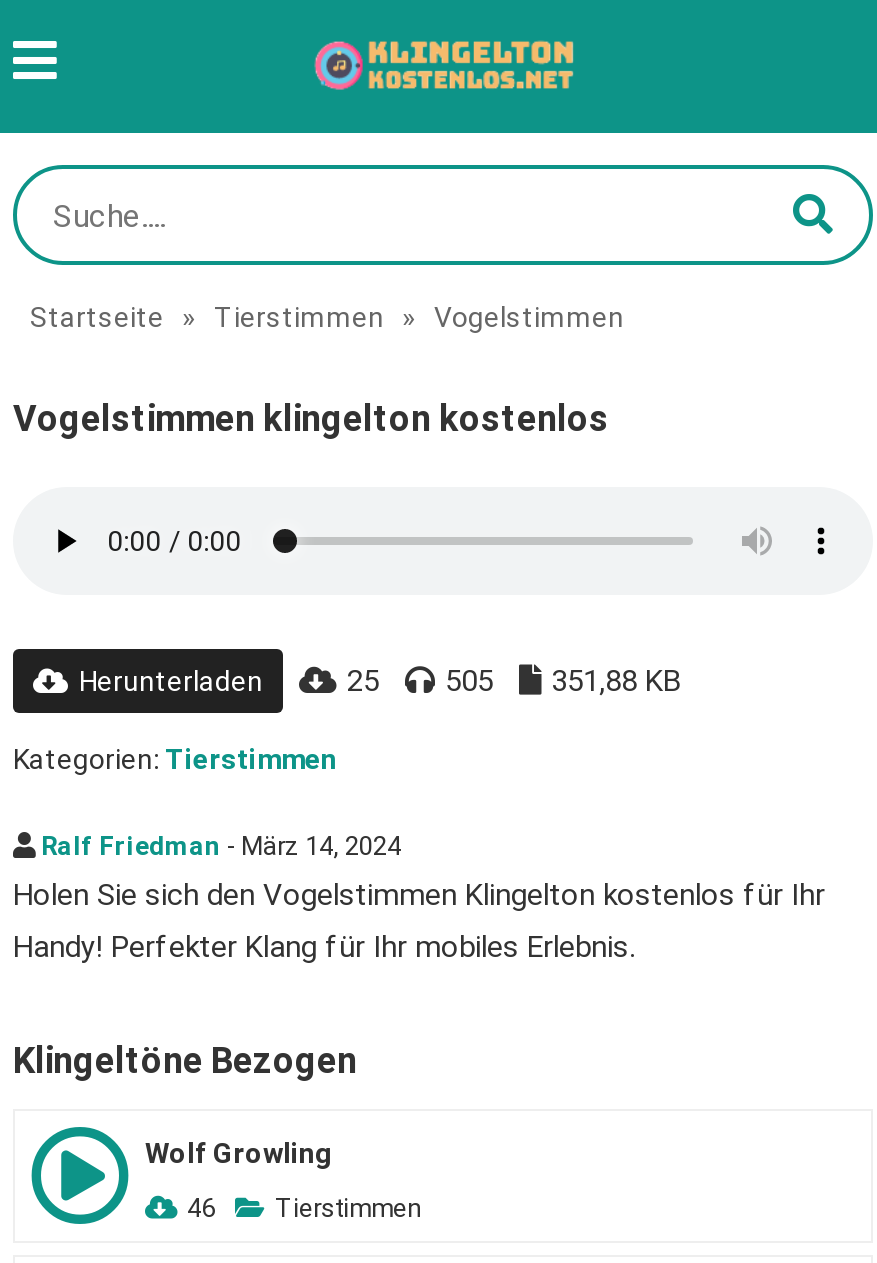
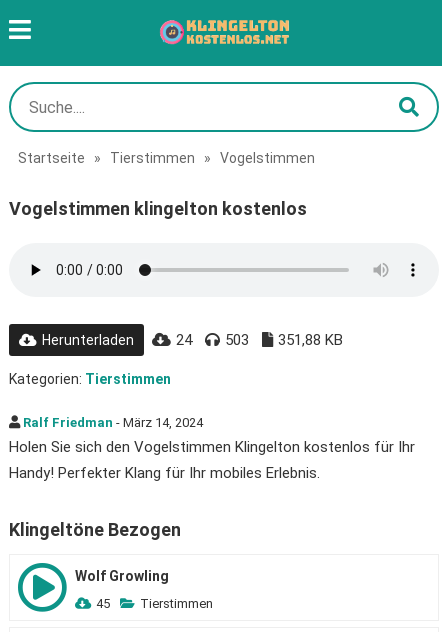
- 25
+ 24

- 505
+ 503

- 46 Tierstimmen
+ 45 Tierstimmen
